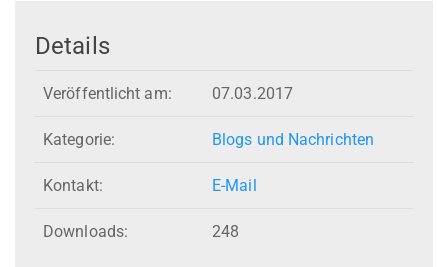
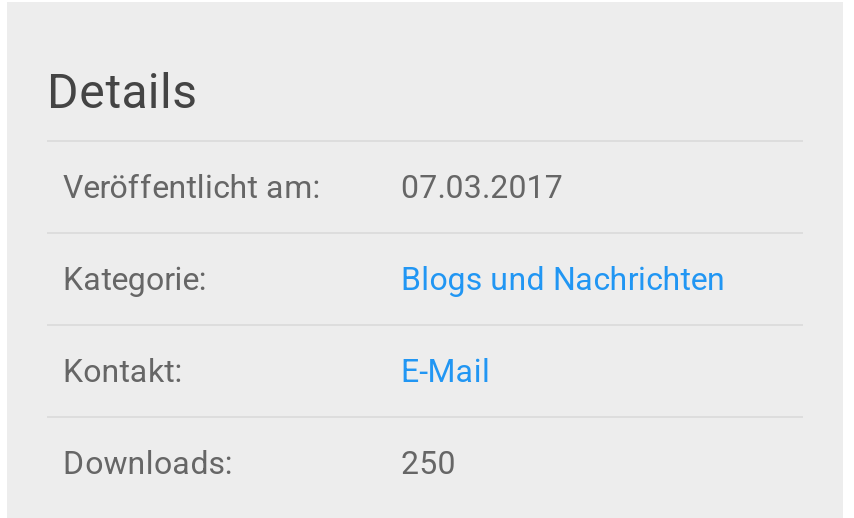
- 248
+ 250
